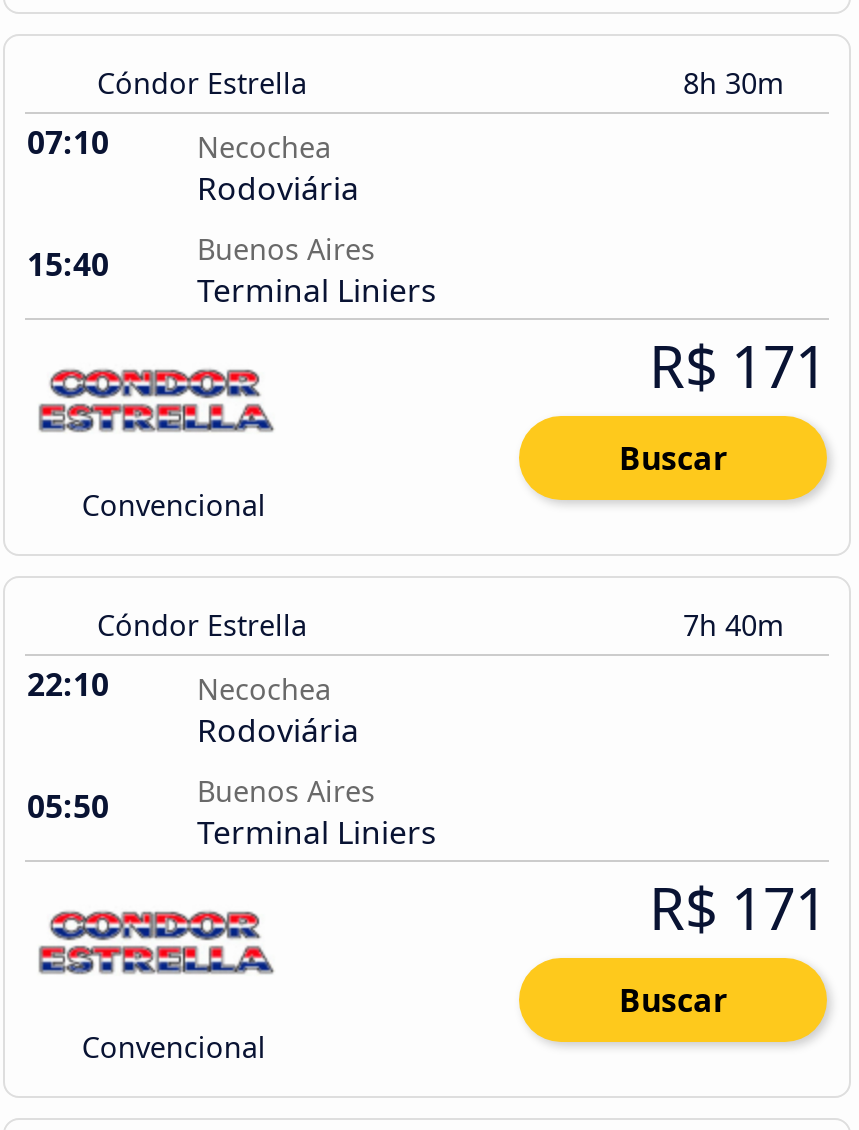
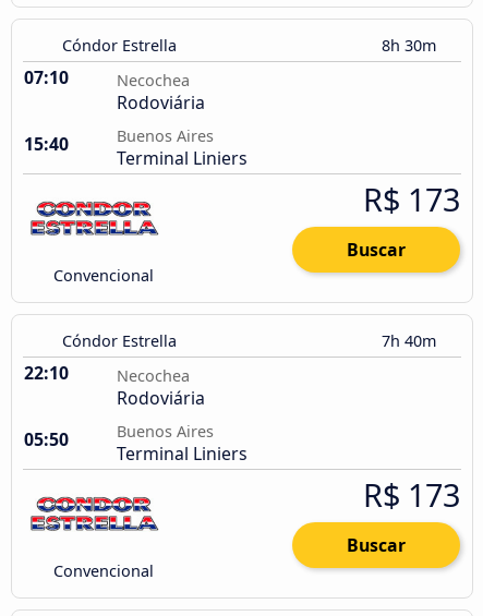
- R$ 171
+ R$ 173

- R$ 171
+ R$ 173
